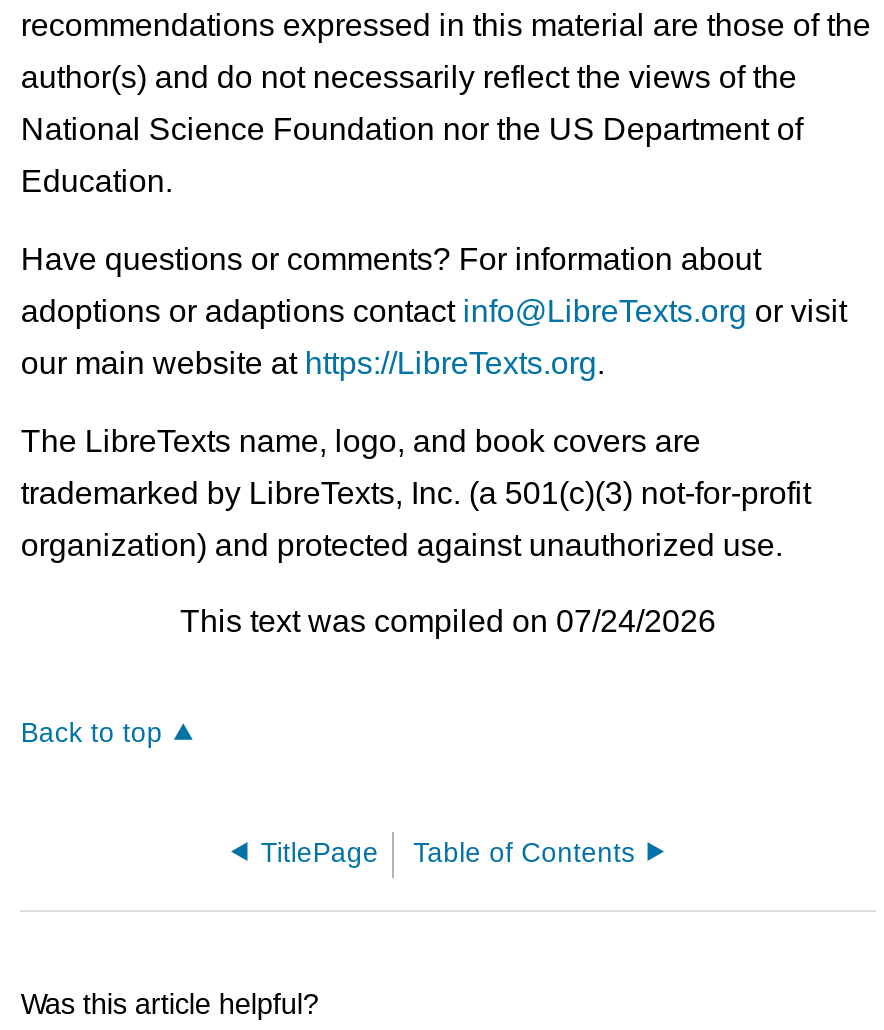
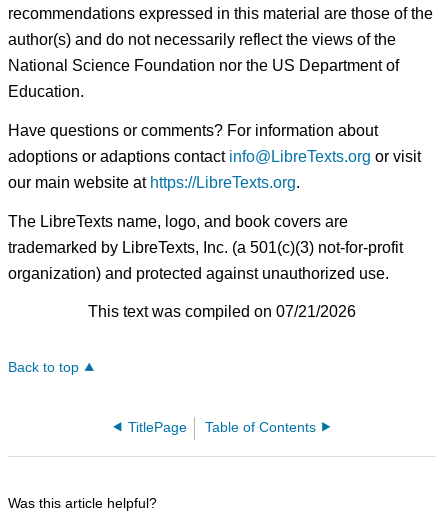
- This text was compiled on 07/24/2026
+ This text was compiled on 07/21/2026
